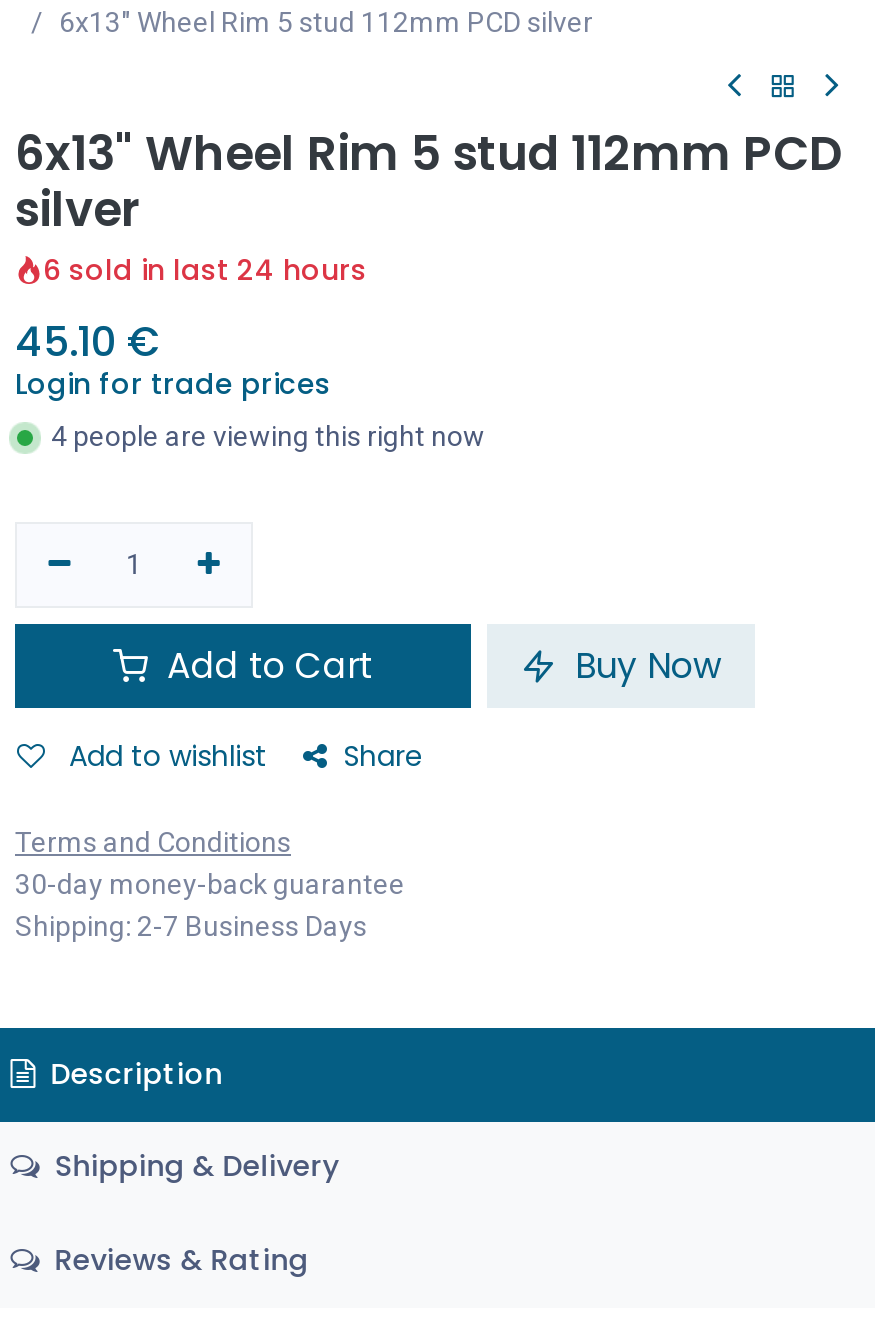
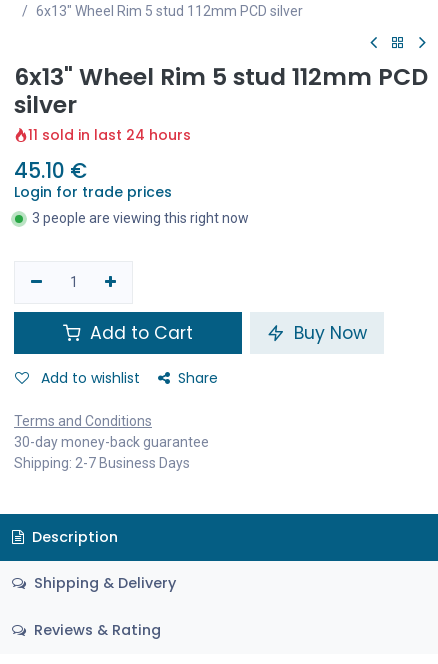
- 6 sold in last 24 hours
+ 11 sold in last 24 hours

- 4 people are viewing this right now
+ 3 people are viewing this right now
